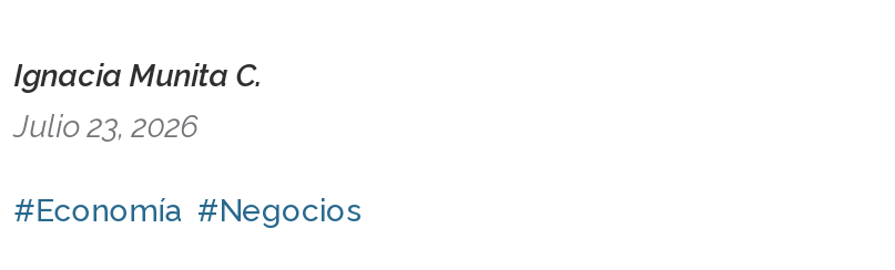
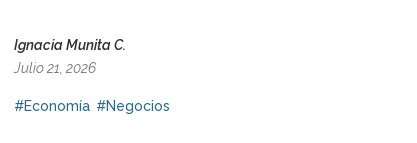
- Julio 23, 2026
+ Julio 21, 2026
